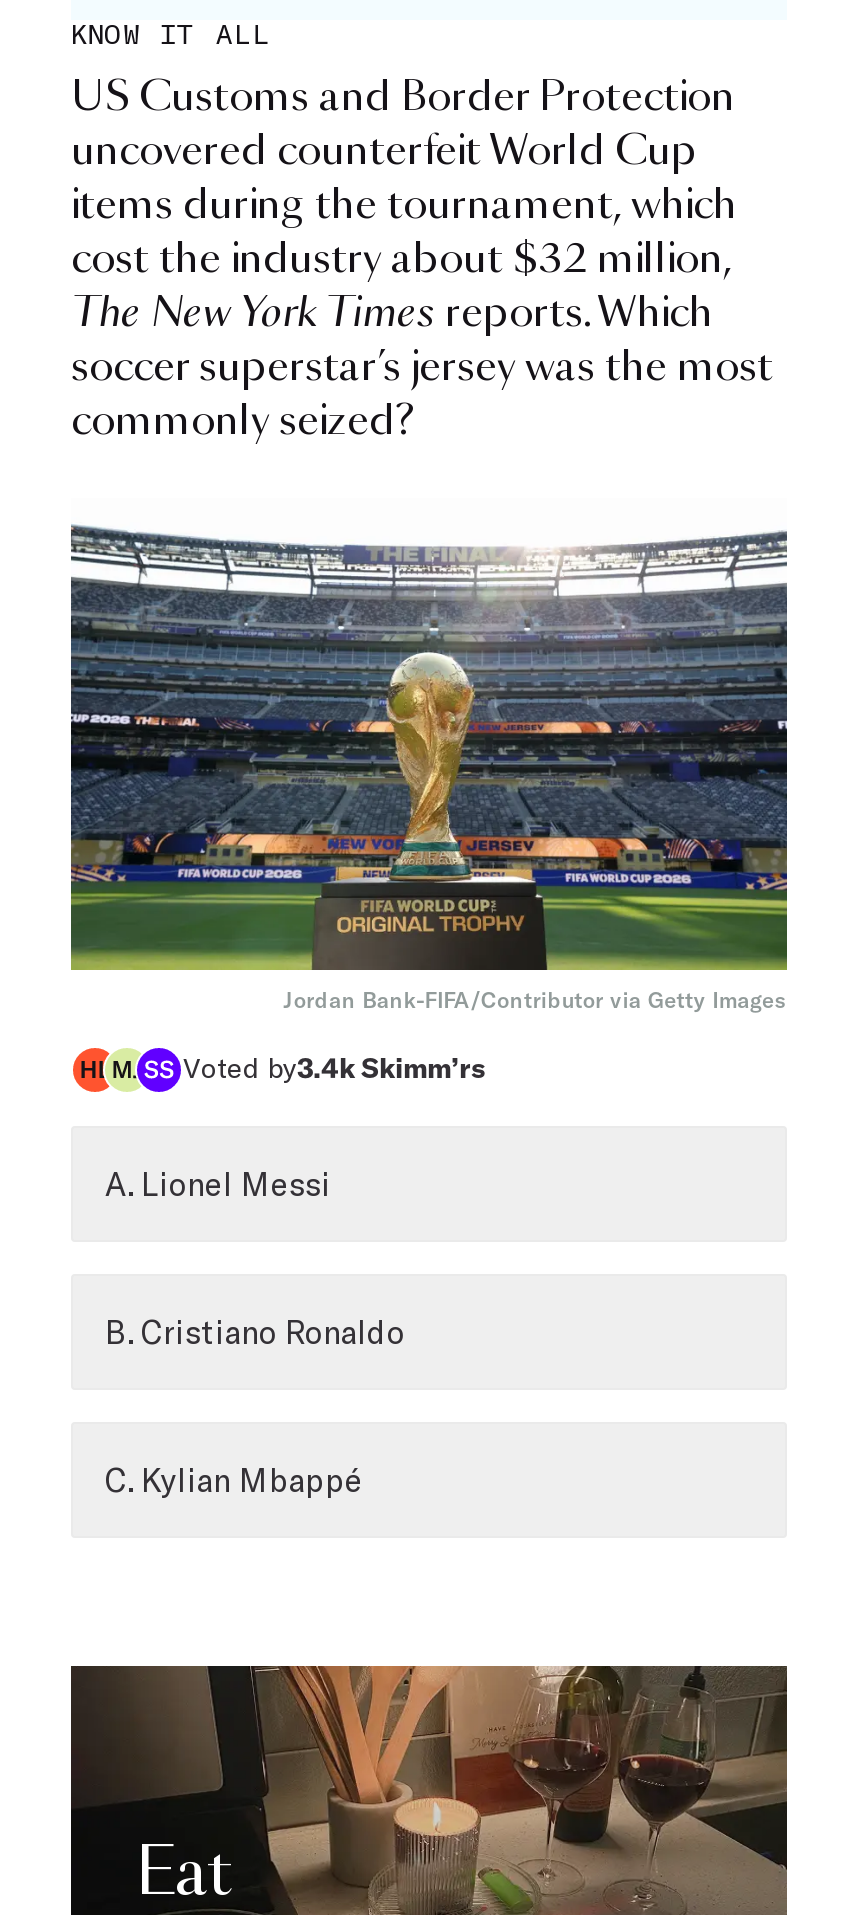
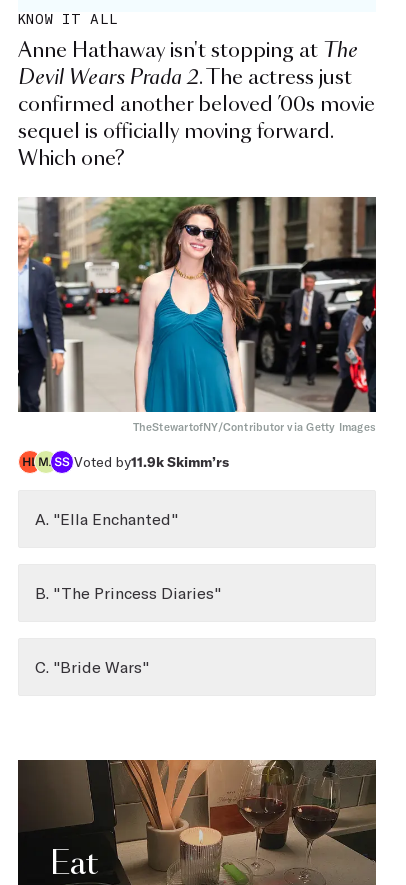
- US Customs and Border Protection
- uncovered counterfeit World Cup
- items during the tournament, which
- cost the industry about $32 million,
- The New York Times reports. Which
- soccer superstar’s jersey was the most
- commonly seized?
+ Anne Hathaway isn't stopping at The
+ Devil Wears Prada 2. The actress just
+ confirmed another beloved ’00s movie
+ sequel is officially moving forward.
+ Which one?

- [image]
- Jordan Bank-FIFA/Contributor via Getty Images
+ [image]
+ TheStewartofNY/Contributor via Getty Images

- Voted by3.4kSkimm’rs
+ Voted by11.9kSkimm’rs

- A. Lionel Messi
+ A. "Ella Enchanted"

- B. Cristiano Ronaldo
+ B. "The Princess Diaries"

- C. Kylian Mbappé
+ C. "Bride Wars"
